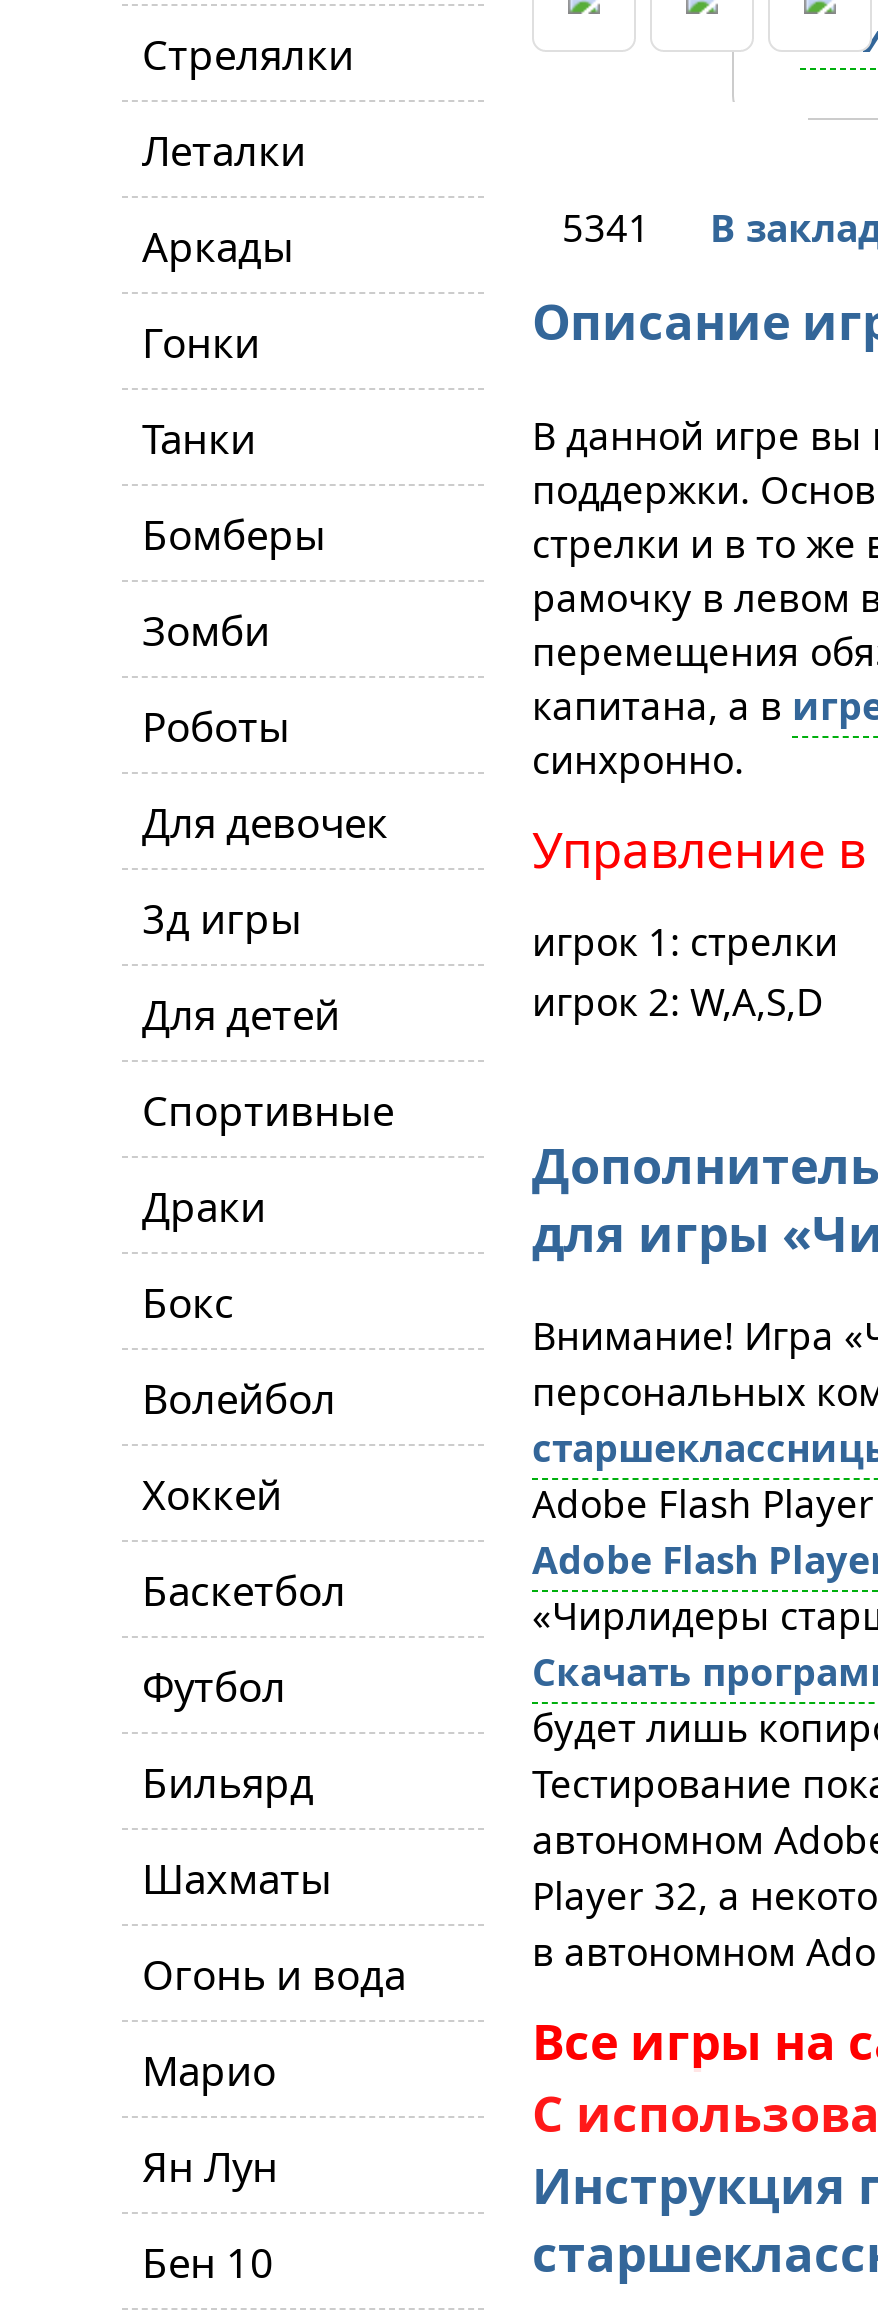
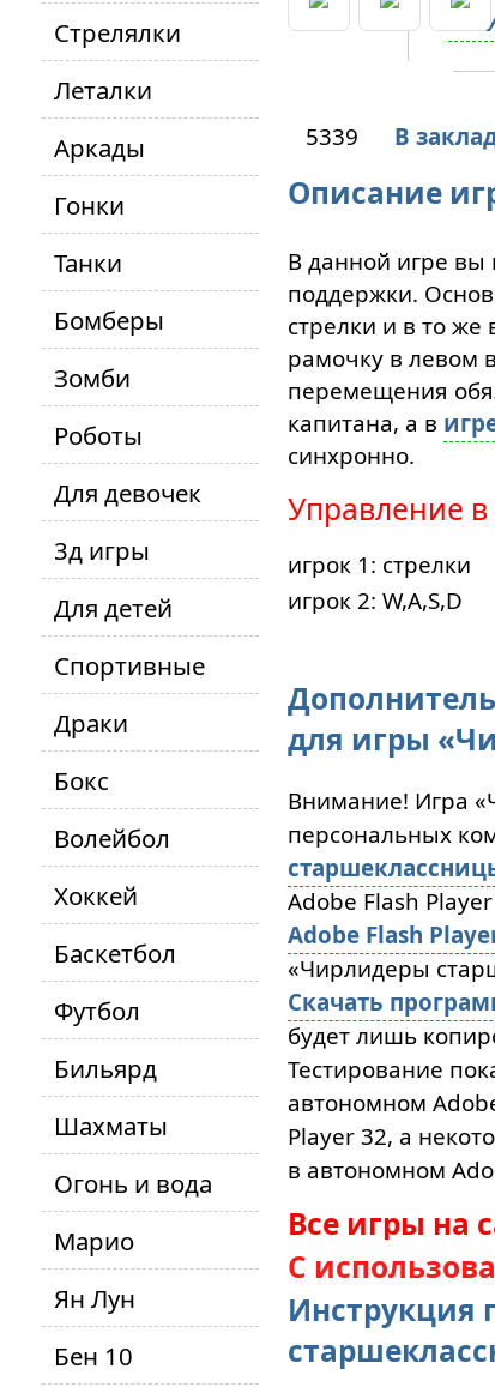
- 5341
+ 5339
